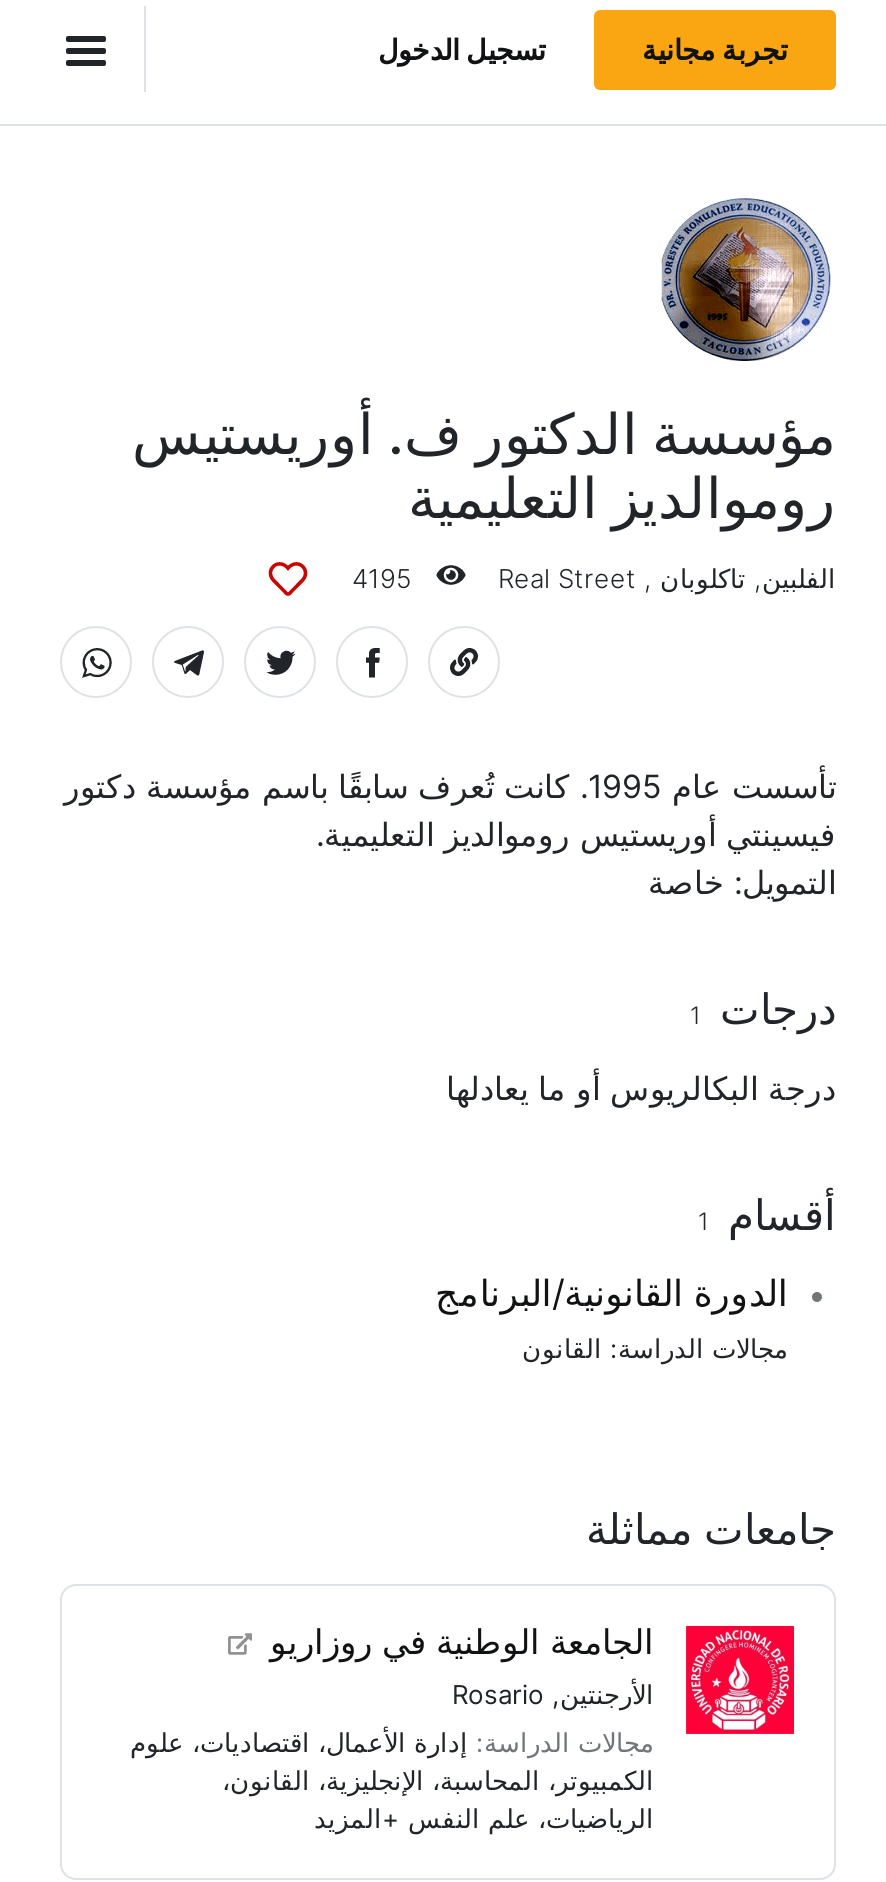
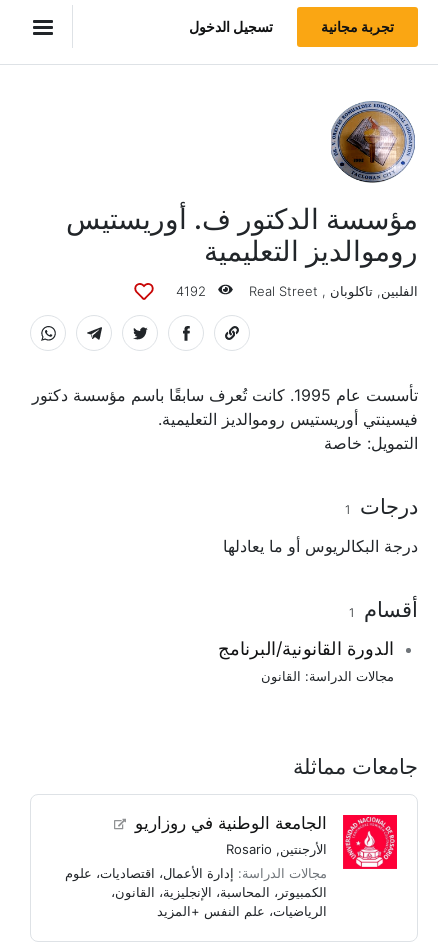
- 4195
+ 4192
